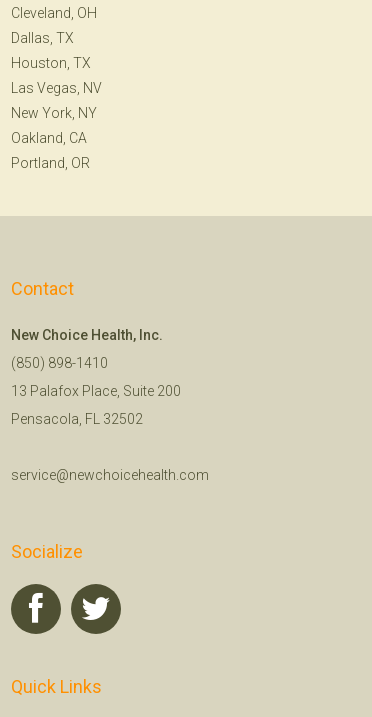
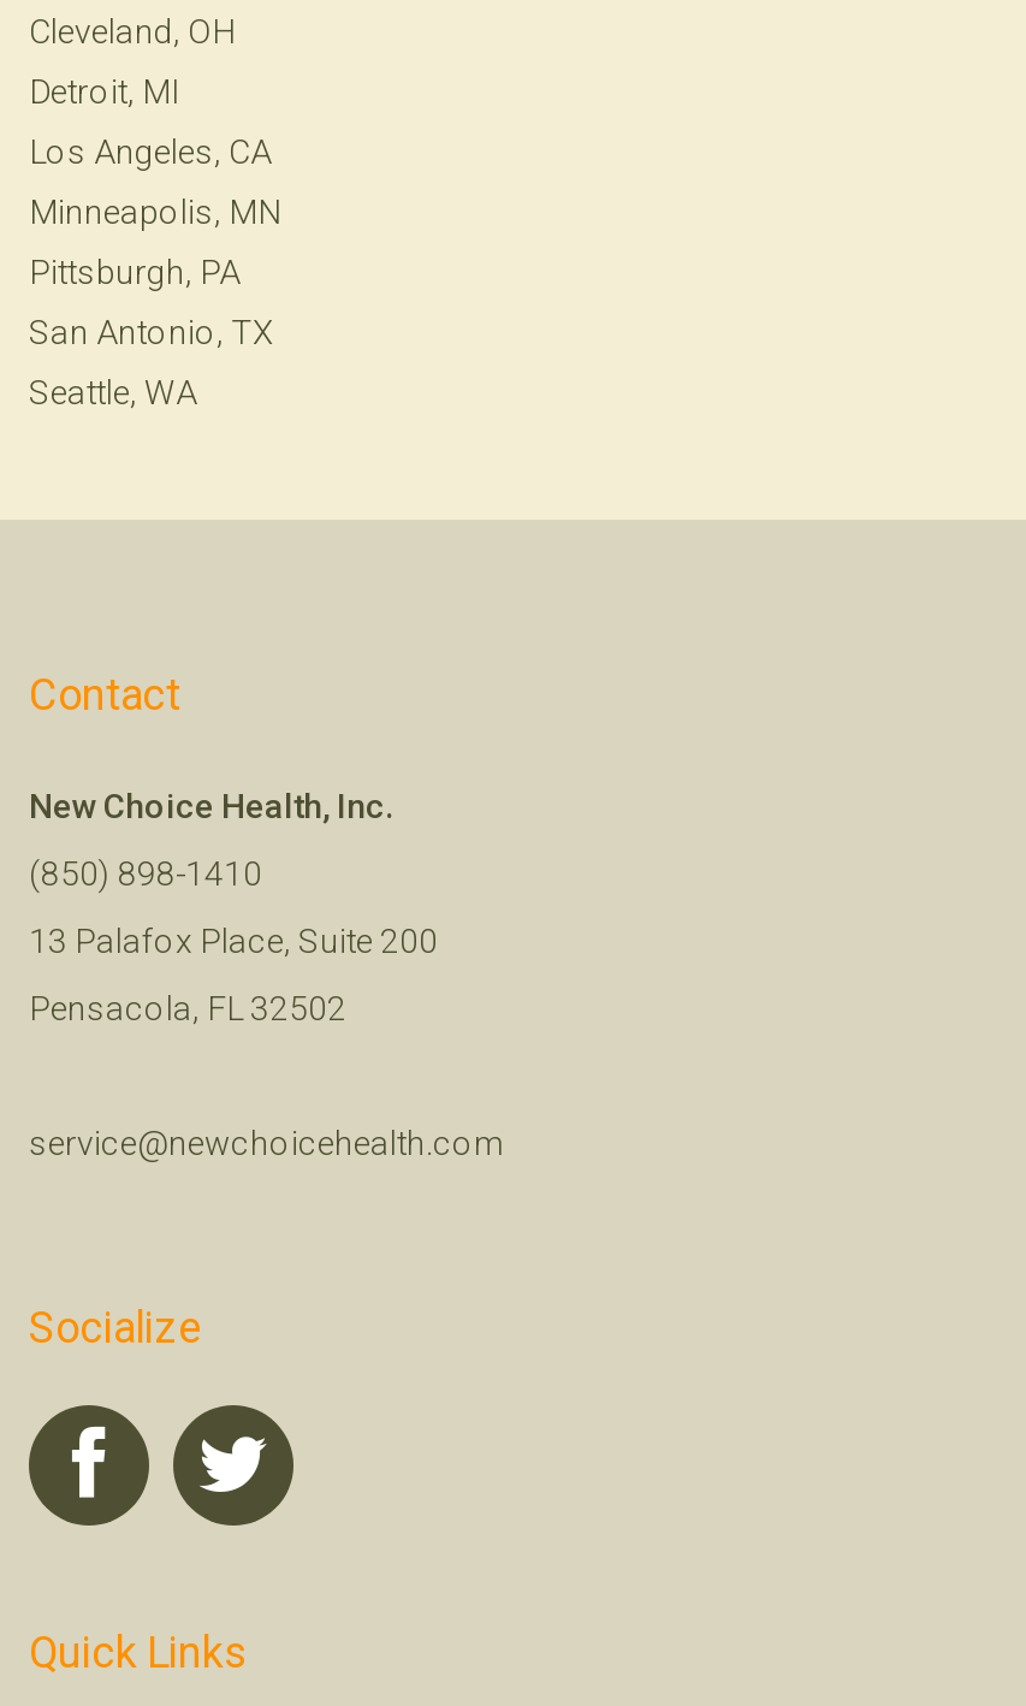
- Dallas, TX
+ Detroit, MI

- Houston, TX
+ Los Angeles, CA

- Las Vegas, NV
+ Minneapolis, MN

- New York, NY
+ Pittsburgh, PA

- Oakland, CA
+ San Antonio, TX

- Portland, OR
+ Seattle, WA
